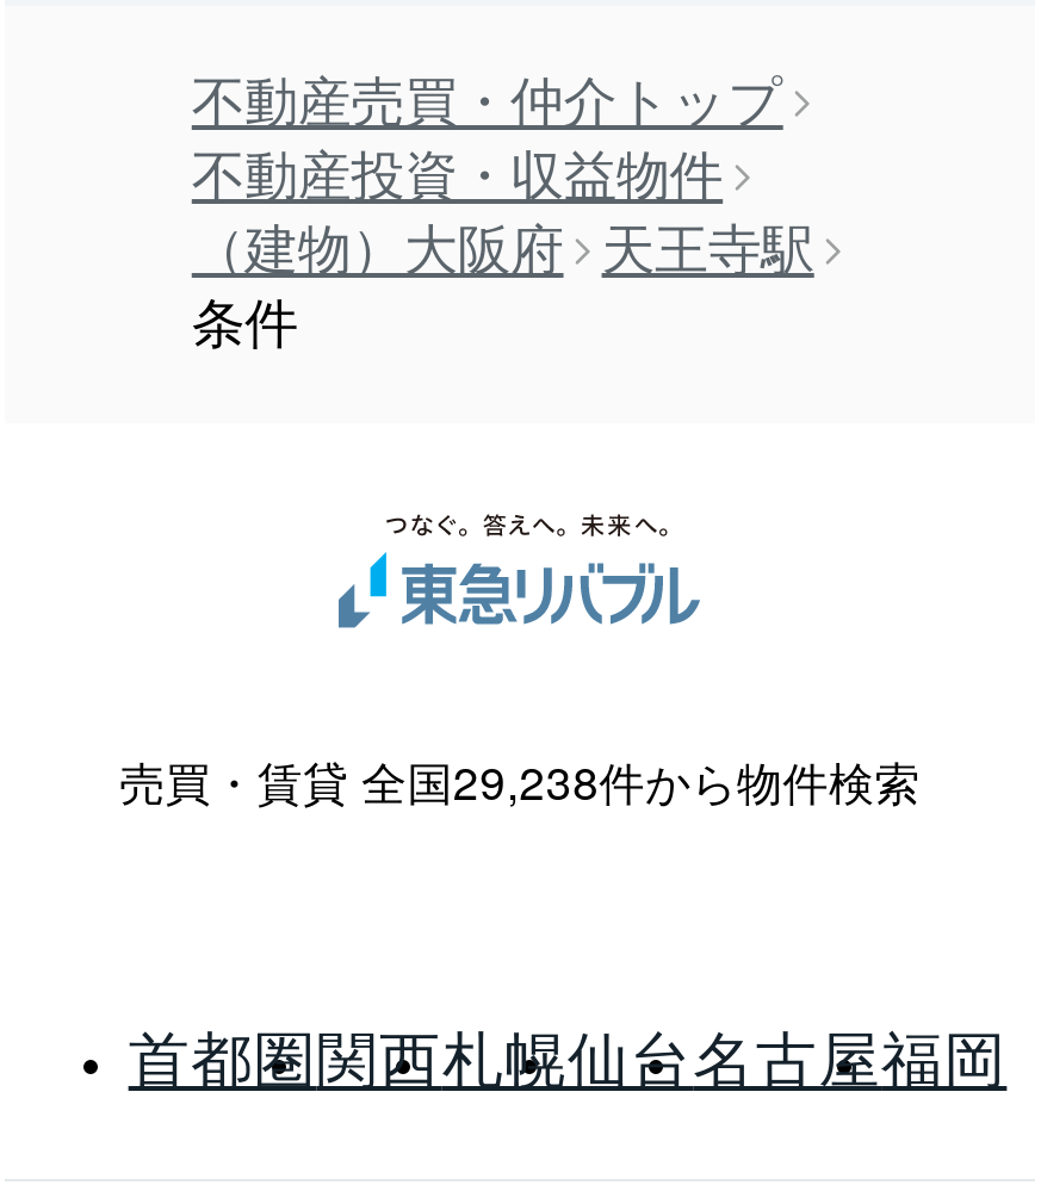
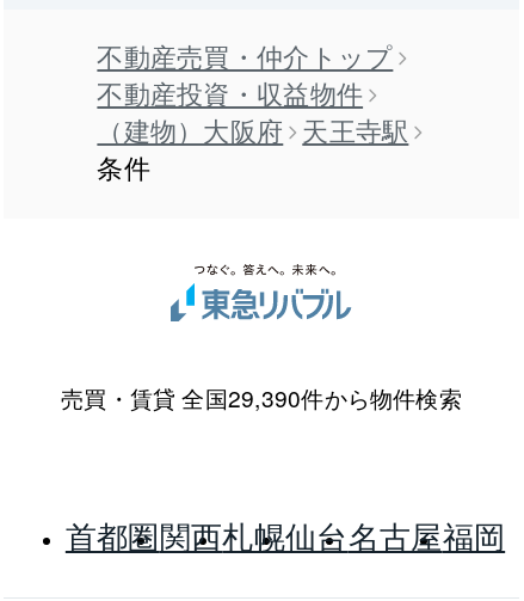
- 売買・賃貸 全国29,238件から物件検索
+ 売買・賃貸 全国29,390件から物件検索
